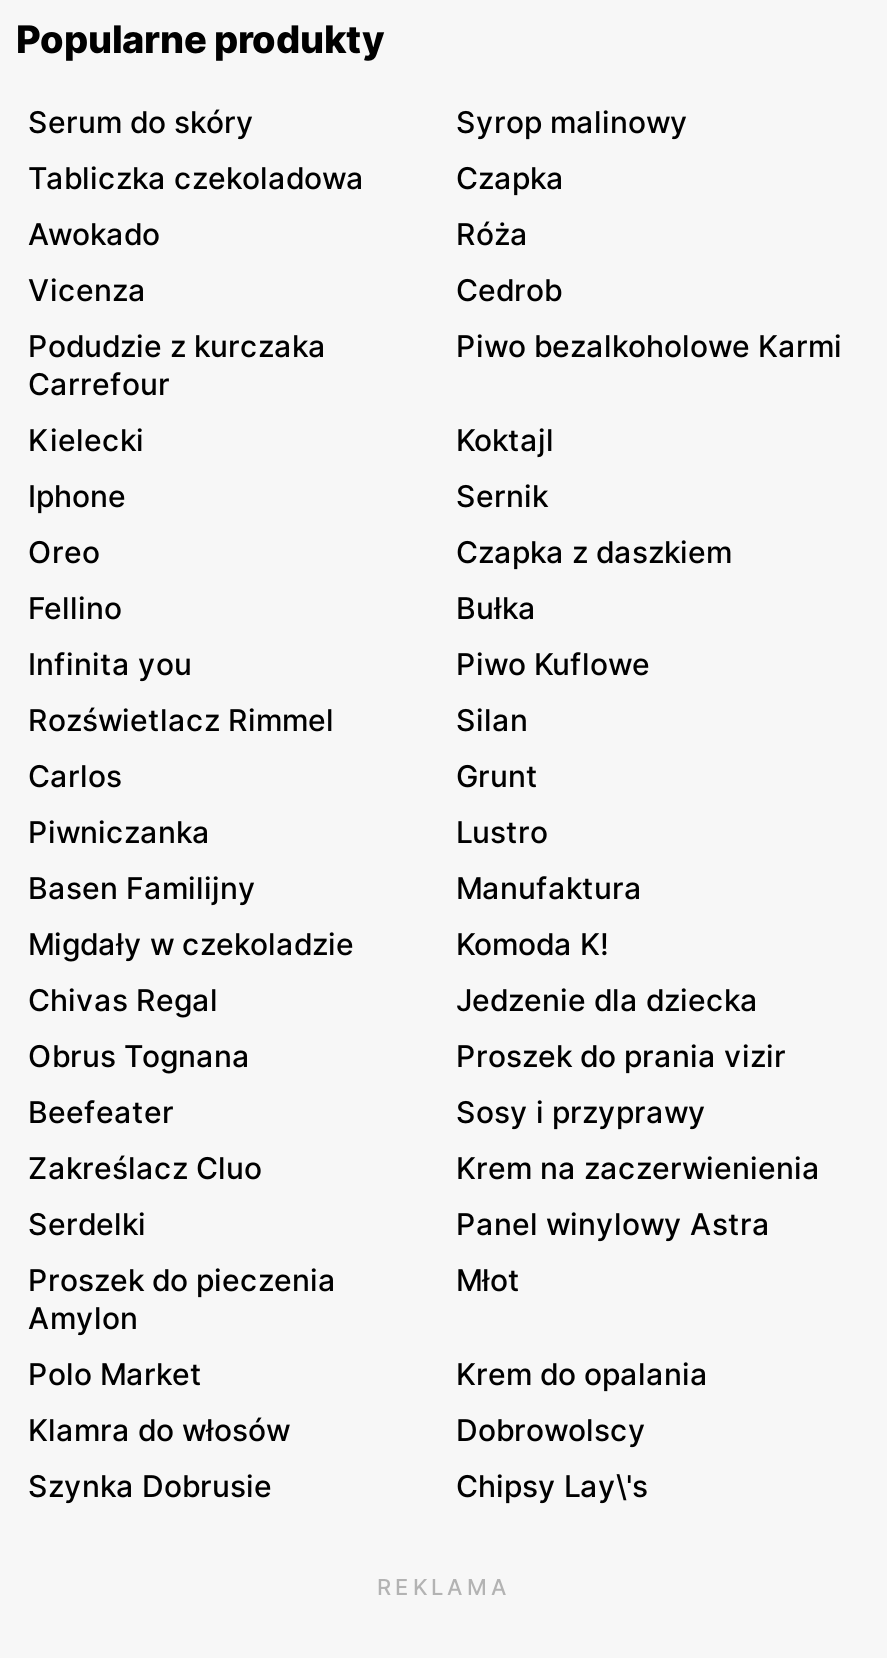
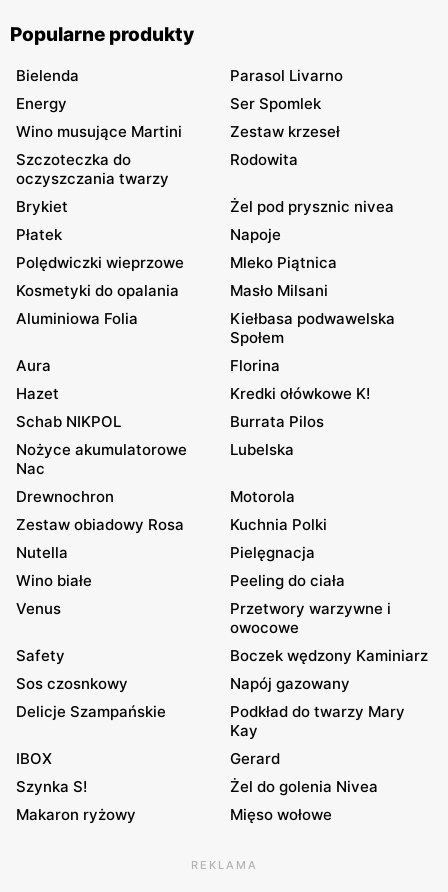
- Serum do skóry
- Syrop malinowy
+ Bielenda
+ Parasol Livarno

- Tabliczka czekoladowa
- Czapka
+ Energy
+ Ser Spomlek

- Awokado
- Róża
+ Wino musujące Martini
+ Zestaw krzeseł

- Vicenza
- Cedrob
+ Szczoteczka do
+ oczyszczania twarzy

- Podudzie z kurczaka
- Carrefour
+ Rodowita

- Piwo bezalkoholowe Karmi
+ Brykiet
+ Żel pod prysznic nivea

- Kielecki
- Koktajl
+ Płatek
+ Napoje

- Iphone
- Sernik
+ Polędwiczki wieprzowe
+ Mleko Piątnica

- Oreo
- Czapka z daszkiem
+ Kosmetyki do opalania
+ Masło Milsani

- Fellino
- Bułka
+ Aluminiowa Folia
+ Kiełbasa podwawelska
+ Społem

- Infinita you
- Piwo Kuflowe
+ Aura
+ Florina

- Rozświetlacz Rimmel
- Silan
+ Hazet
+ Kredki ołówkowe K!

- Carlos
- Grunt
+ Schab NIKPOL
+ Burrata Pilos

- Piwniczanka
- Lustro
+ Nożyce akumulatorowe
+ Nac

- Basen Familijny
- Manufaktura
+ Lubelska

- Migdały w czekoladzie
- Komoda K!
+ Drewnochron
+ Motorola

- Chivas Regal
- Jedzenie dla dziecka
+ Zestaw obiadowy Rosa
+ Kuchnia Polki

- Obrus Tognana
- Proszek do prania vizir
+ Nutella
+ Pielęgnacja

- Beefeater
- Sosy i przyprawy
+ Wino białe
+ Peeling do ciała

- Zakreślacz Cluo
- Krem na zaczerwienienia
+ Venus
+ Przetwory warzywne i
+ owocowe

- Serdelki
- Panel winylowy Astra
+ Safety
+ Boczek wędzony Kaminiarz

- Proszek do pieczenia
- Amylon
+ Sos czosnkowy
+ Napój gazowany

- Młot
+ Delicje Szampańskie
+ Podkład do twarzy Mary
+ Kay

- Polo Market
- Krem do opalania
+ IBOX
+ Gerard

- Klamra do włosów
- Dobrowolscy
+ Szynka S!
+ Żel do golenia Nivea

- Szynka Dobrusie
- Chipsy Lay\'s
+ Makaron ryżowy
+ Mięso wołowe
